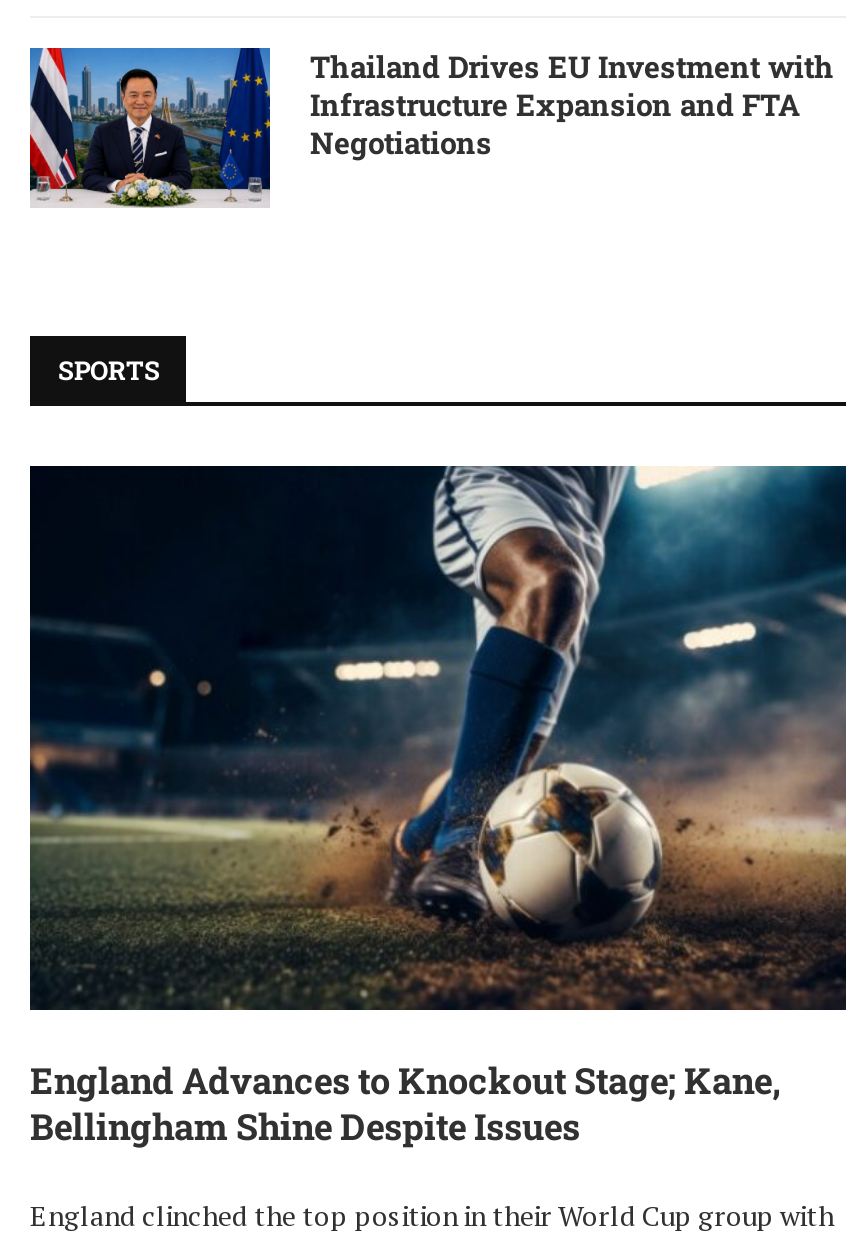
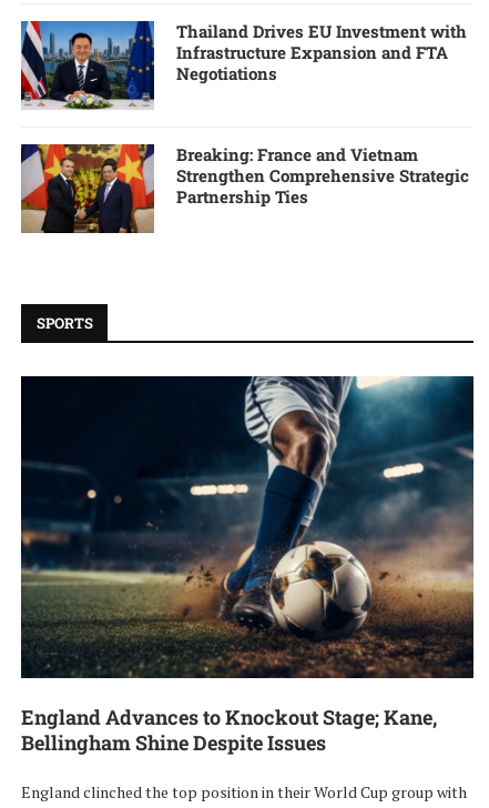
+ [image]
+ Breaking: France and Vietnam
+ Strengthen Comprehensive Strategic
+ Partnership Ties
